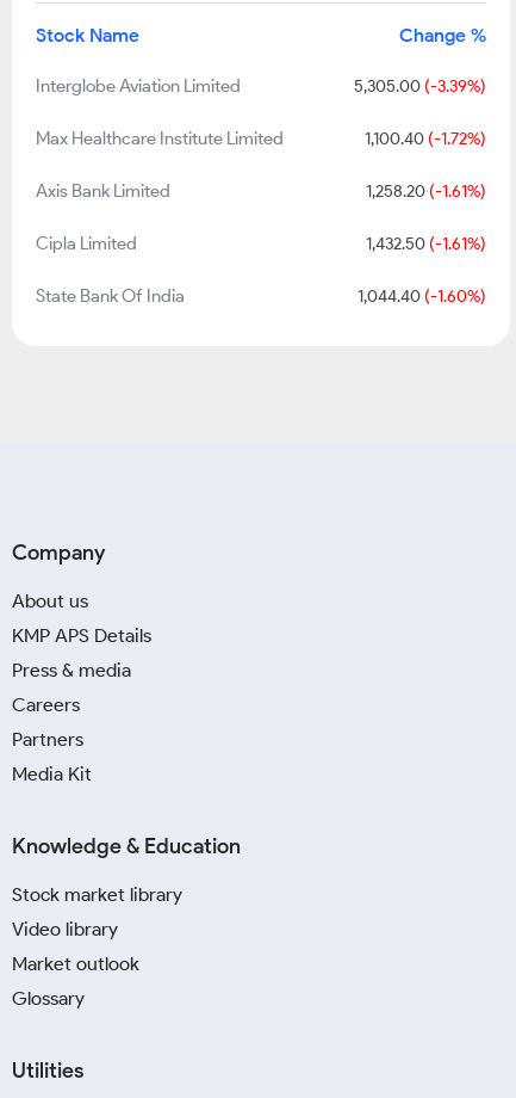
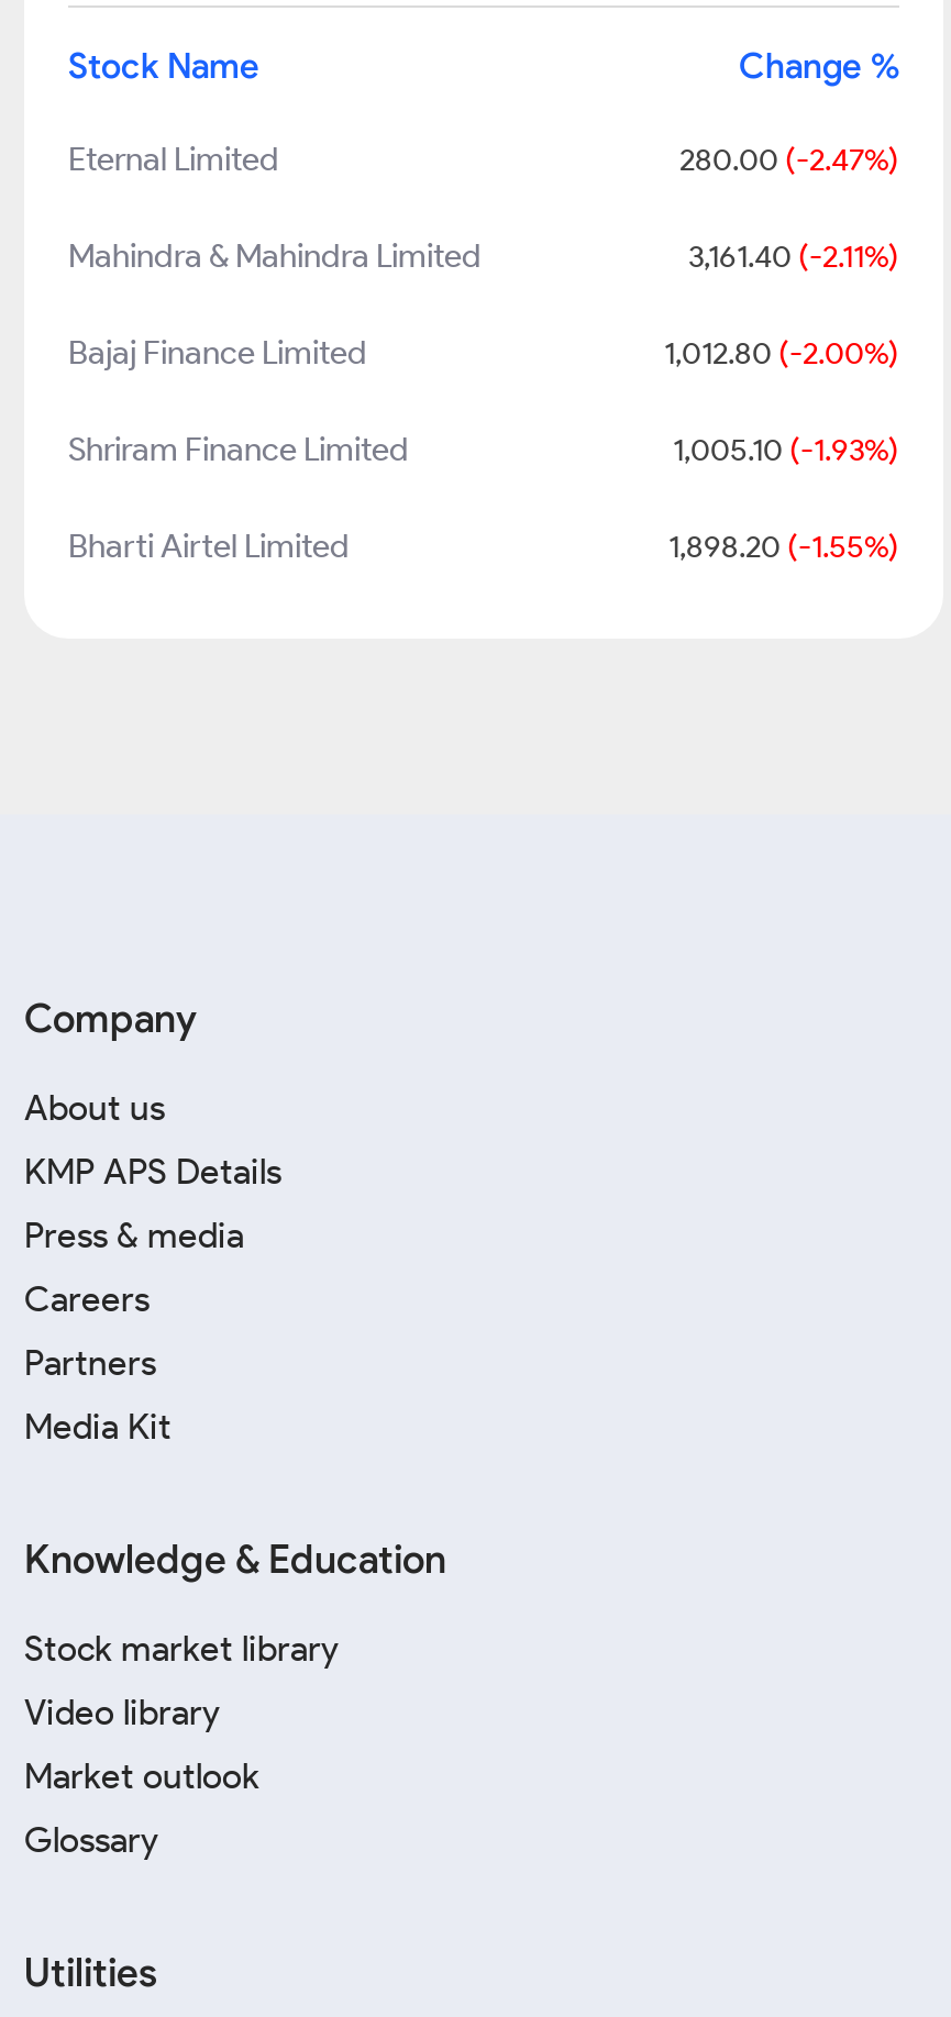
- Interglobe Aviation Limited
- 5,305.00 (-3.39%)
+ Eternal Limited
+ 280.00 (-2.47%)

- Max Healthcare Institute Limited
- 1,100.40 (-1.72%)
+ Mahindra & Mahindra Limited
+ 3,161.40 (-2.11%)

- Axis Bank Limited
- 1,258.20 (-1.61%)
+ Bajaj Finance Limited
+ 1,012.80 (-2.00%)

- Cipla Limited
- 1,432.50 (-1.61%)
+ Shriram Finance Limited
+ 1,005.10 (-1.93%)

- State Bank Of India
- 1,044.40 (-1.60%)
+ Bharti Airtel Limited
+ 1,898.20 (-1.55%)
